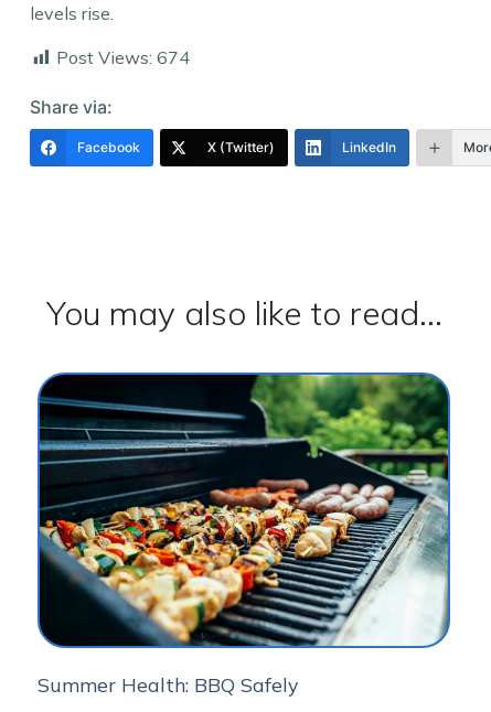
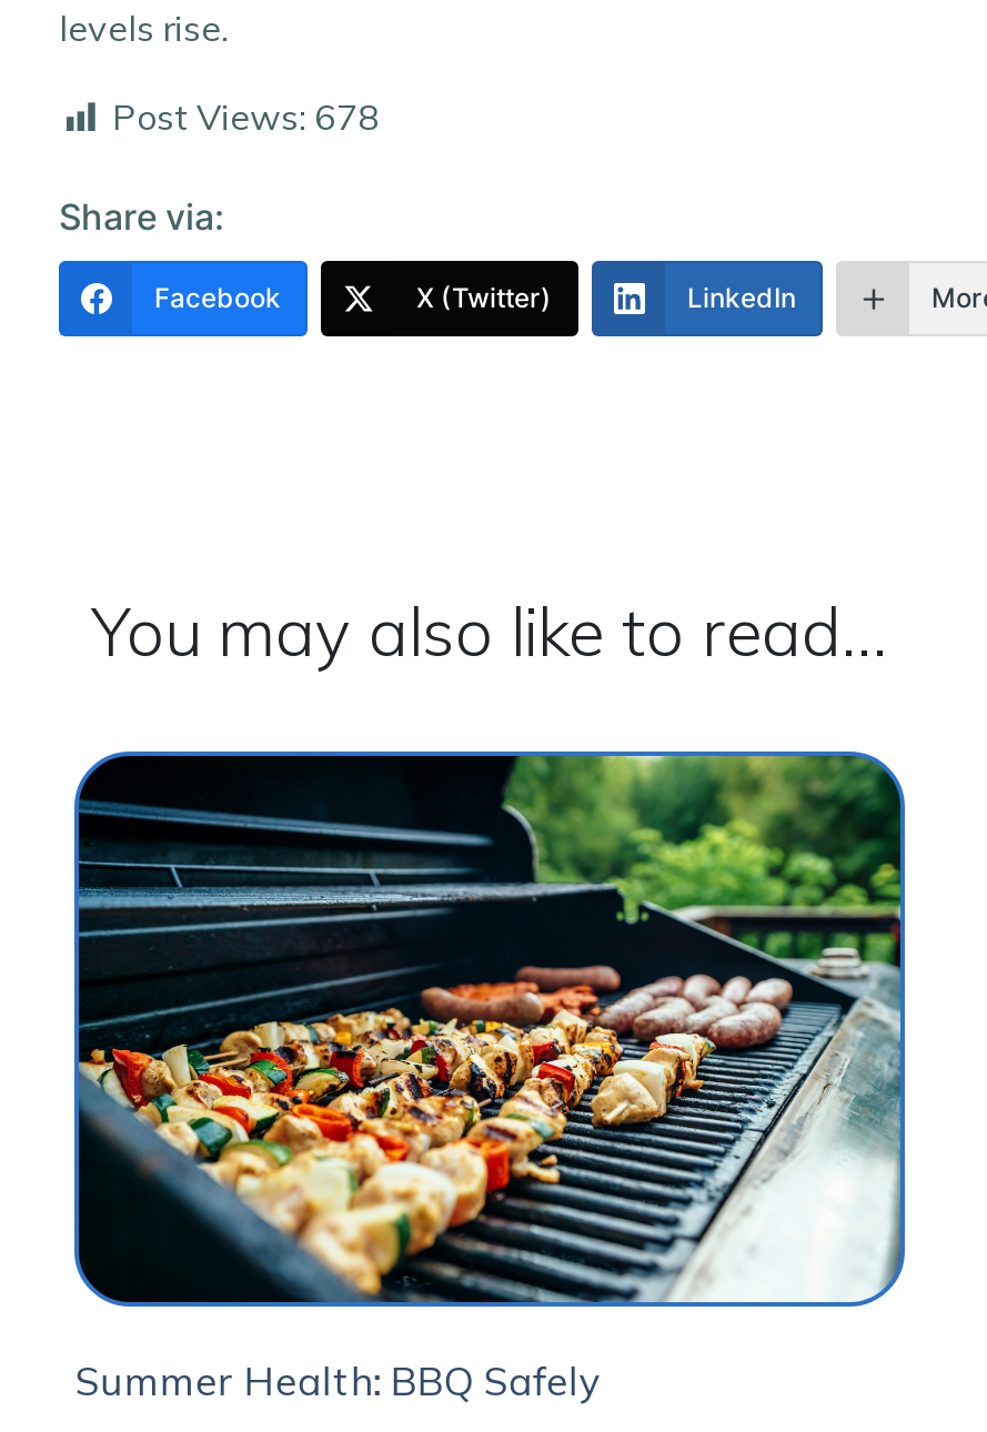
- Post Views: 674
+ Post Views: 678
